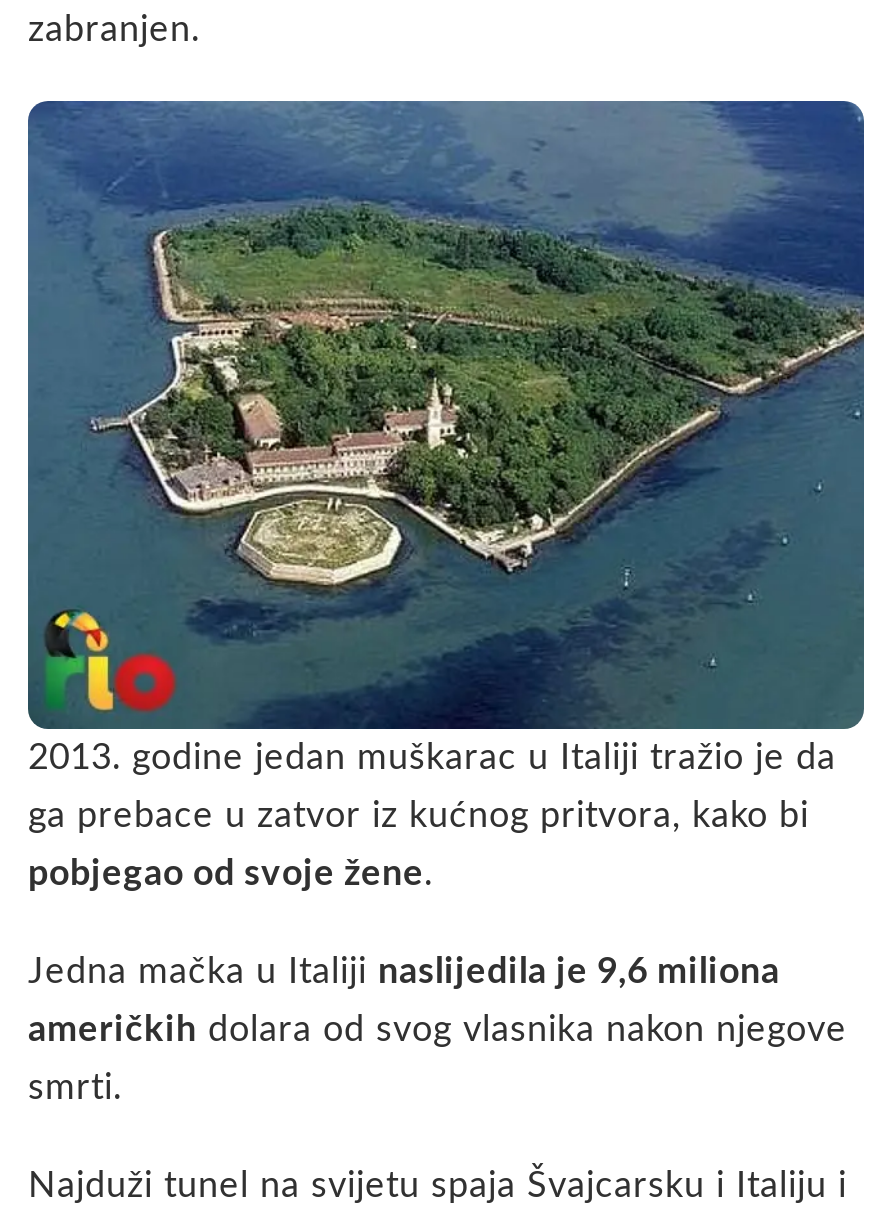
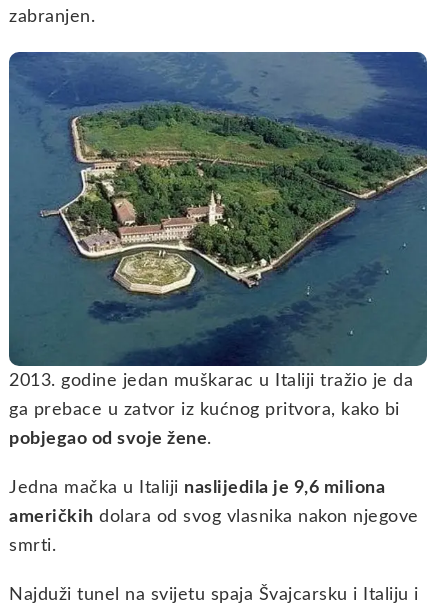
- [image]
